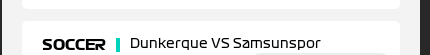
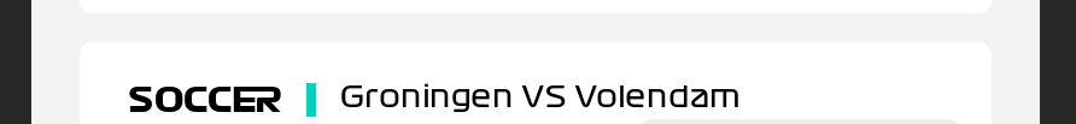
- Dunkerque VS Samsunspor
+ Groningen VS Volendam
